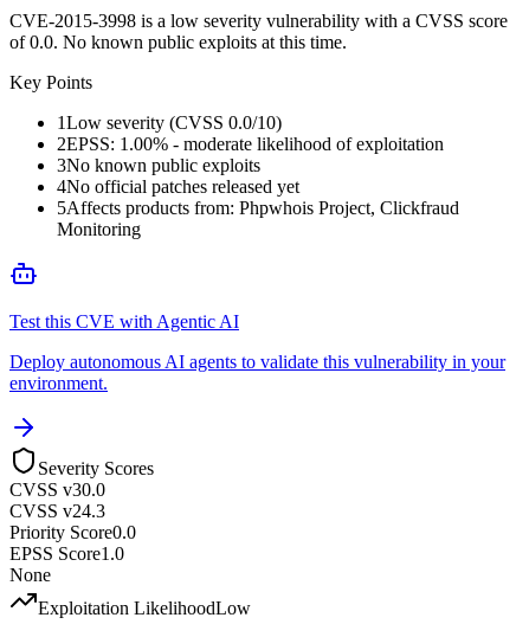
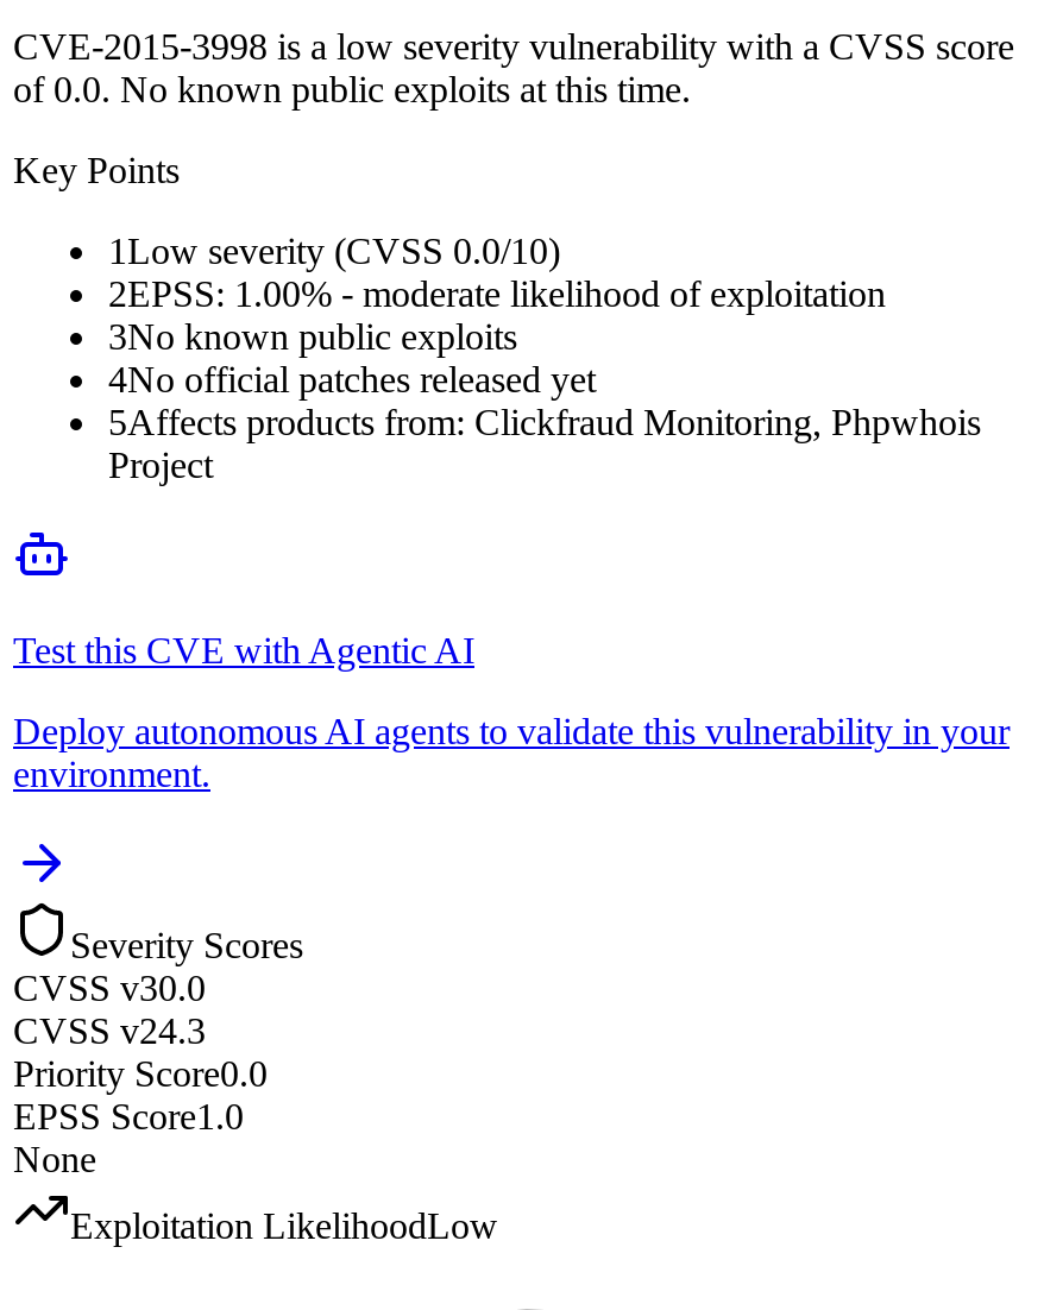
- 5Affects products from: Phpwhois Project, Clickfraud
- Monitoring
+ 5Affects products from: Clickfraud Monitoring, Phpwhois
+ Project
